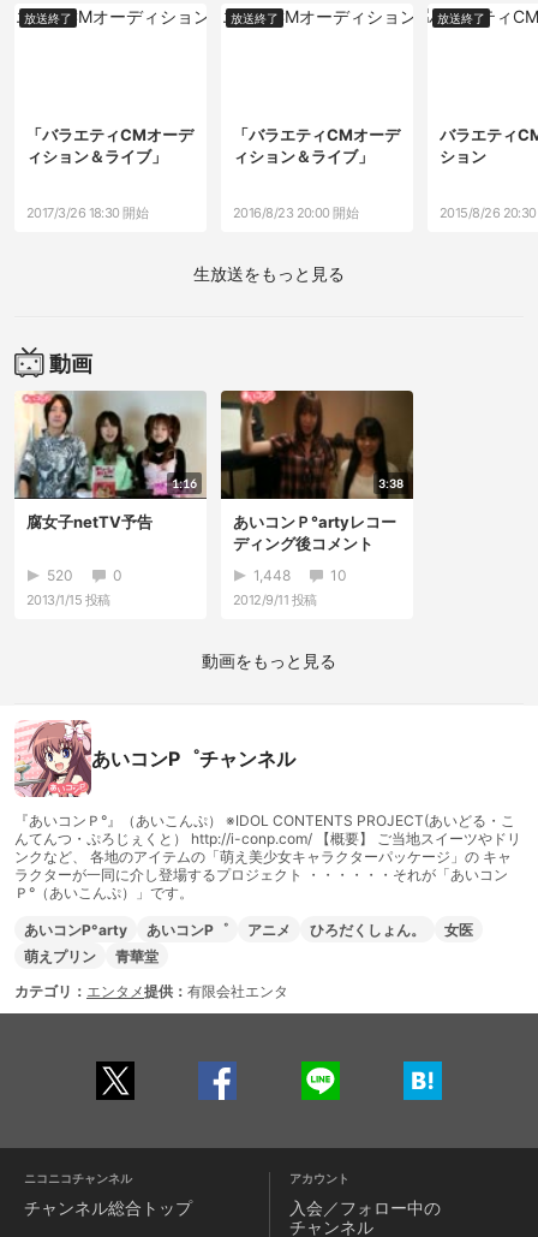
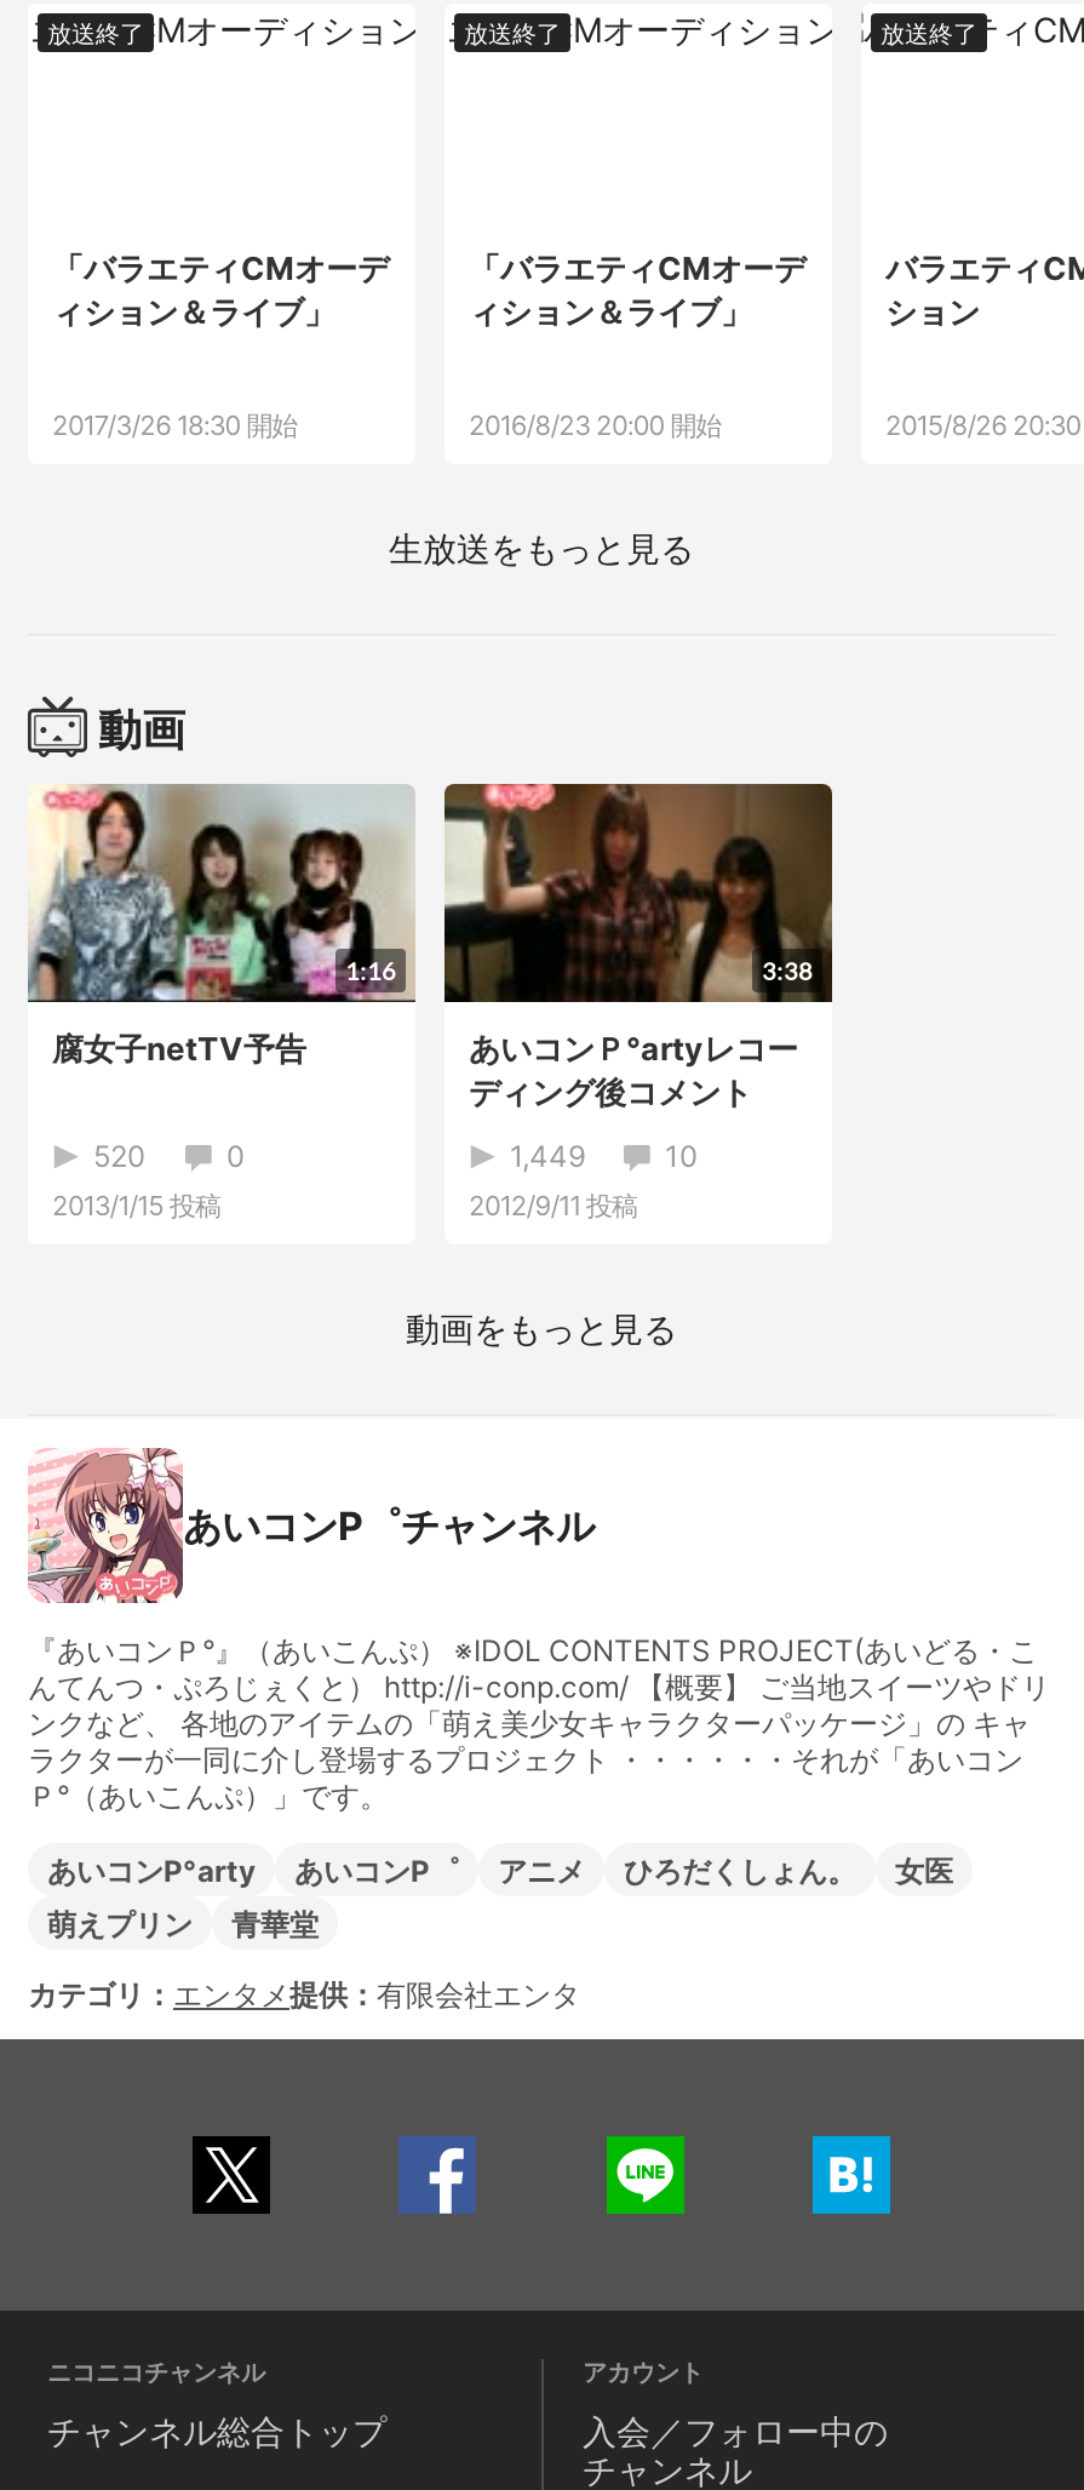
- 1,448
+ 1,449
